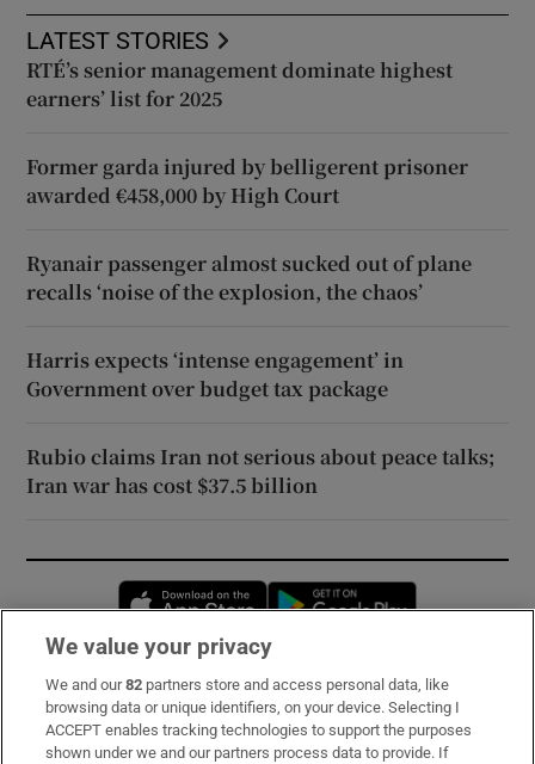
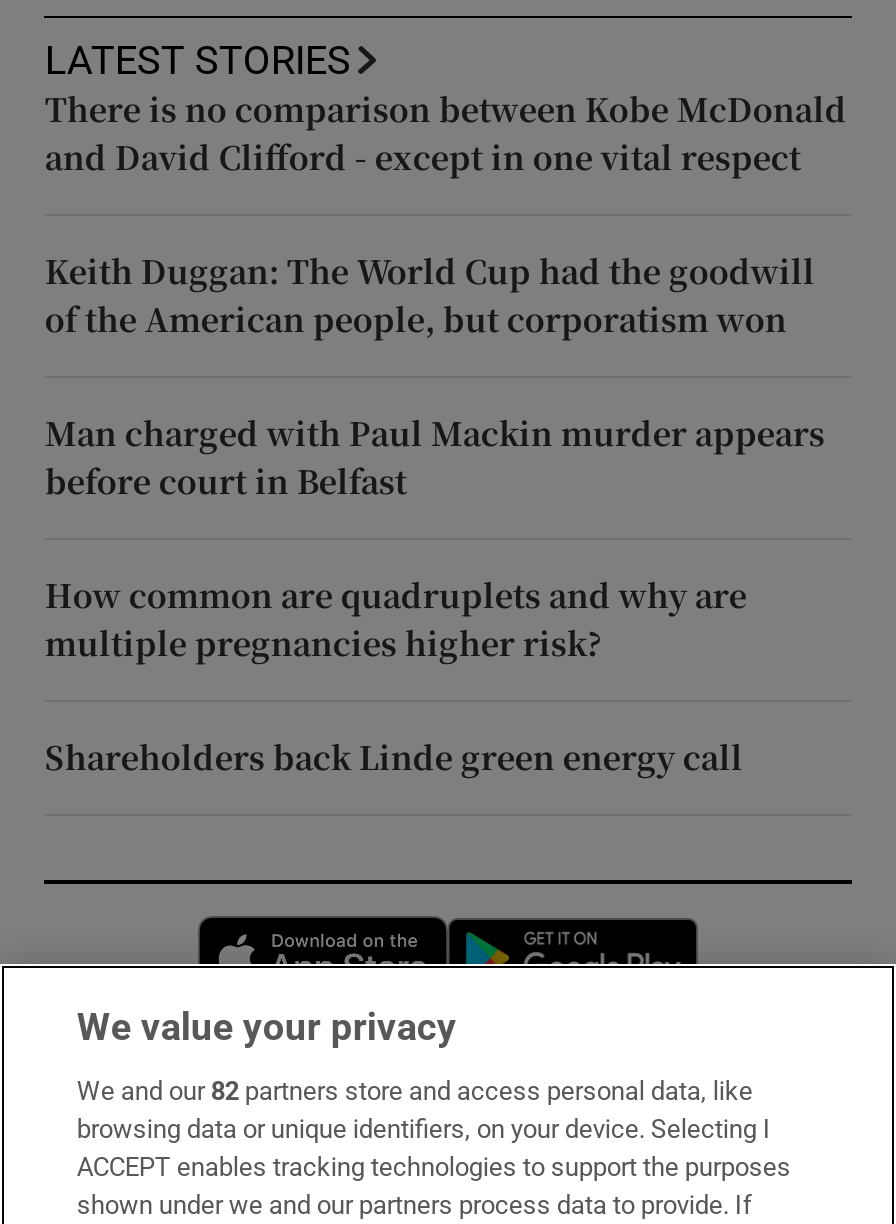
- RTÉ’s senior management dominate highest
- earners’ list for 2025
+ There is no comparison between Kobe McDonald
+ and David Clifford - except in one vital respect

- Former garda injured by belligerent prisoner
- awarded €458,000 by High Court
+ Keith Duggan: The World Cup had the goodwill
+ of the American people, but corporatism won

- Ryanair passenger almost sucked out of plane
- recalls ‘noise of the explosion, the chaos’
+ Man charged with Paul Mackin murder appears
+ before court in Belfast

- Harris expects ‘intense engagement’ in
- Government over budget tax package
+ How common are quadruplets and why are
+ multiple pregnancies higher risk?

- Rubio claims Iran not serious about peace talks;
- Iran war has cost $37.5 billion
+ Shareholders back Linde green energy call
